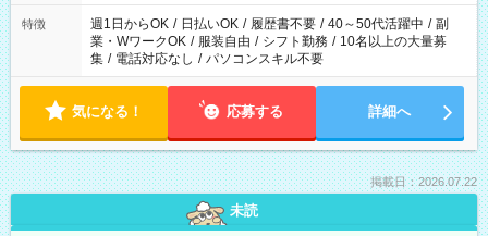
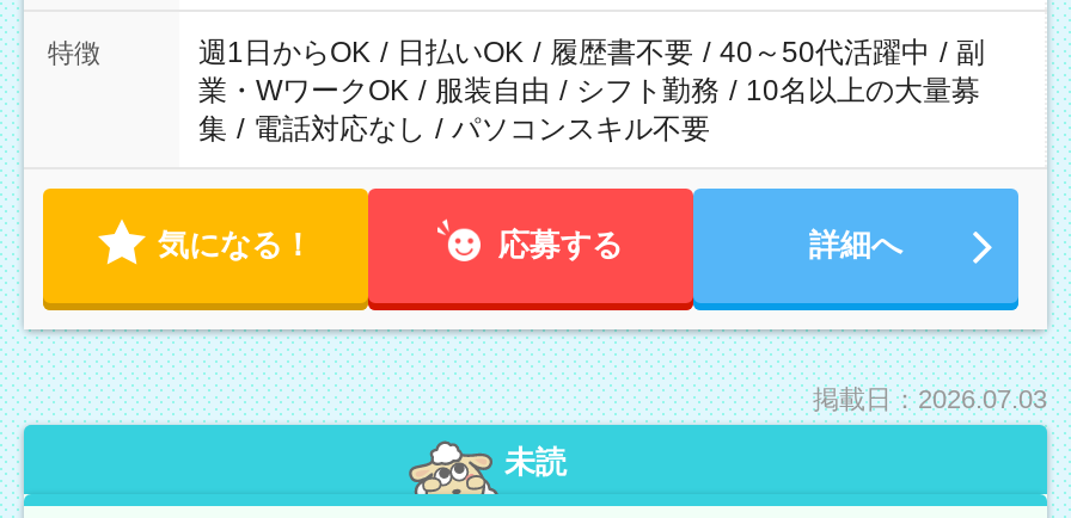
- 掲載日：2026.07.22
+ 掲載日：2026.07.03
